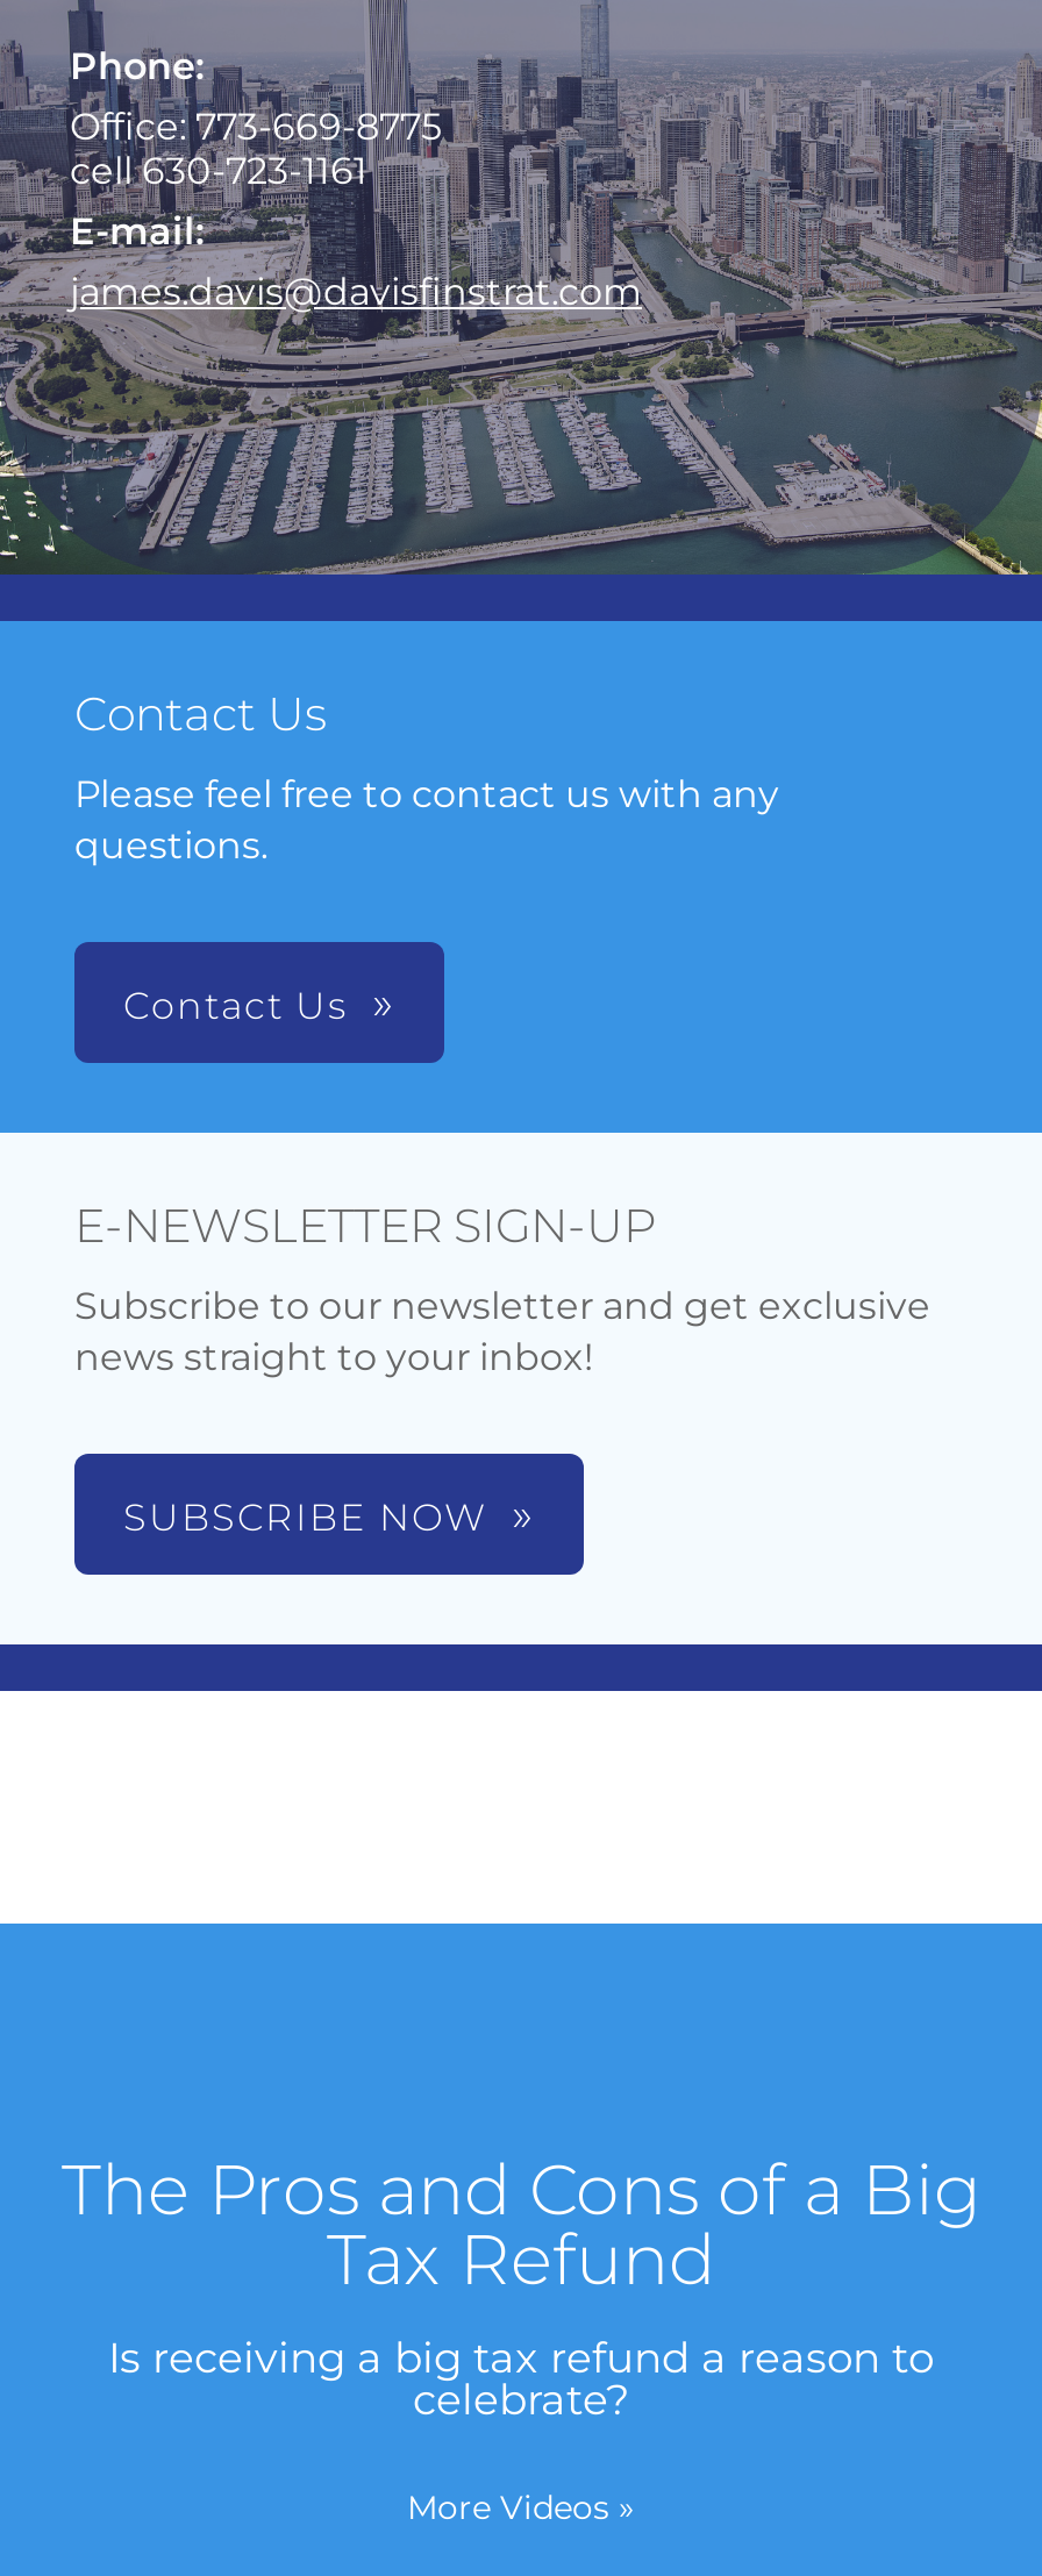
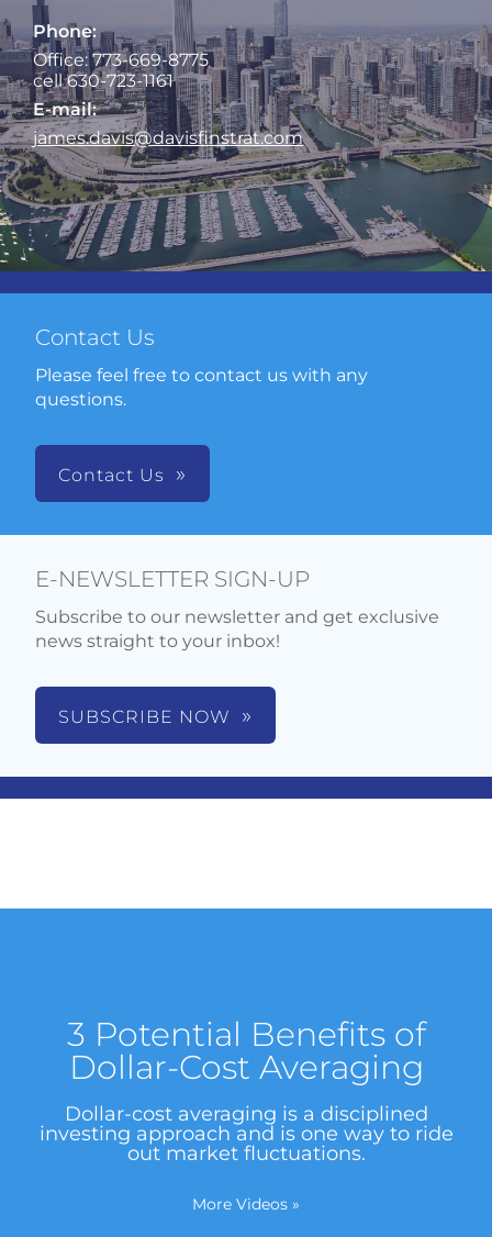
- The Pros and Cons of a Big
- Tax Refund
- Is receiving a big tax refund a reason to
- celebrate?
+ 3 Potential Benefits of
+ Dollar-Cost Averaging
+ Dollar-cost averaging is a disciplined
+ investing approach and is one way to ride
+ out market fluctuations.
